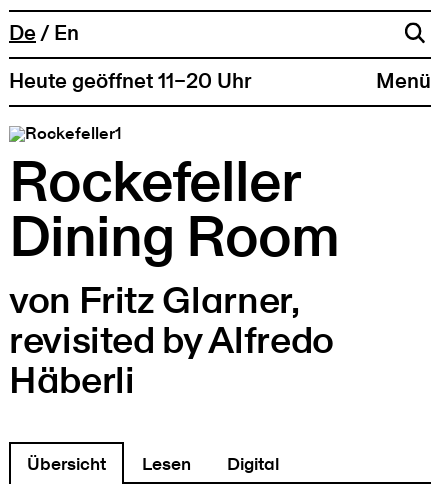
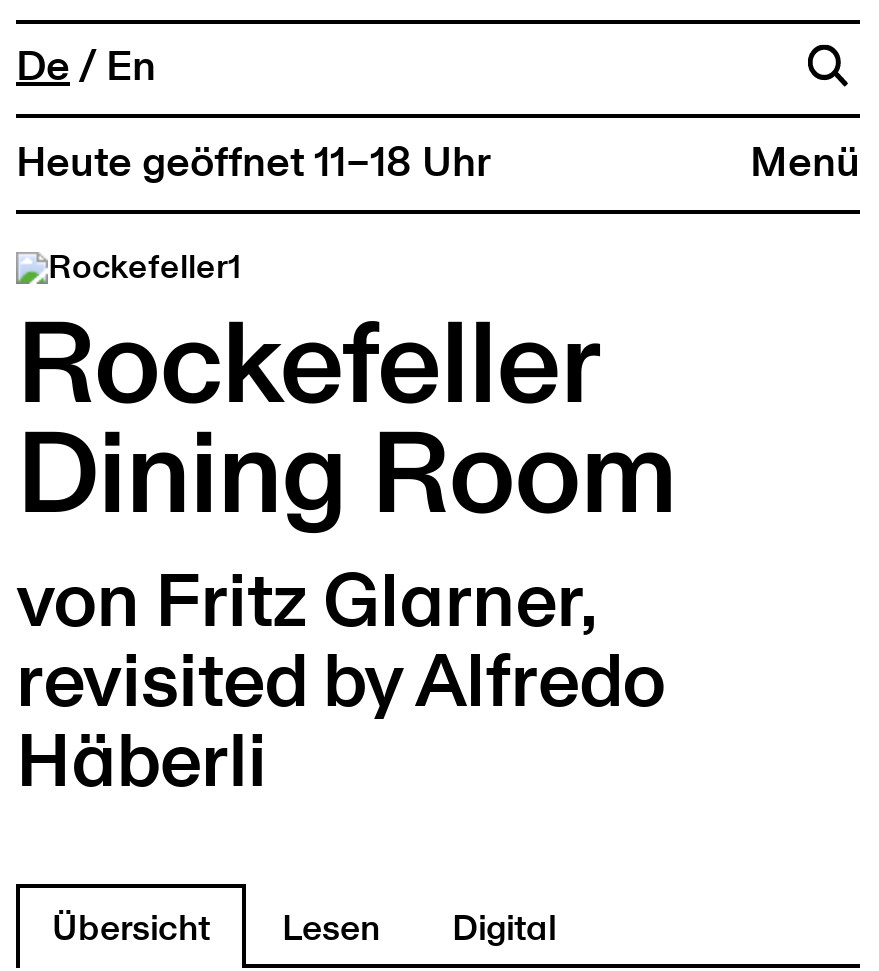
- Heute geöffnet 11–20 Uhr
+ Heute geöffnet 11–18 Uhr
